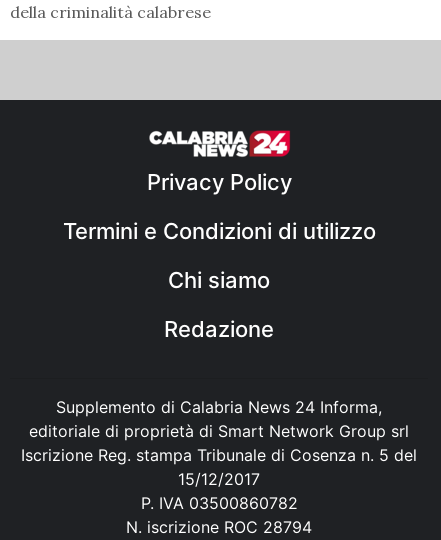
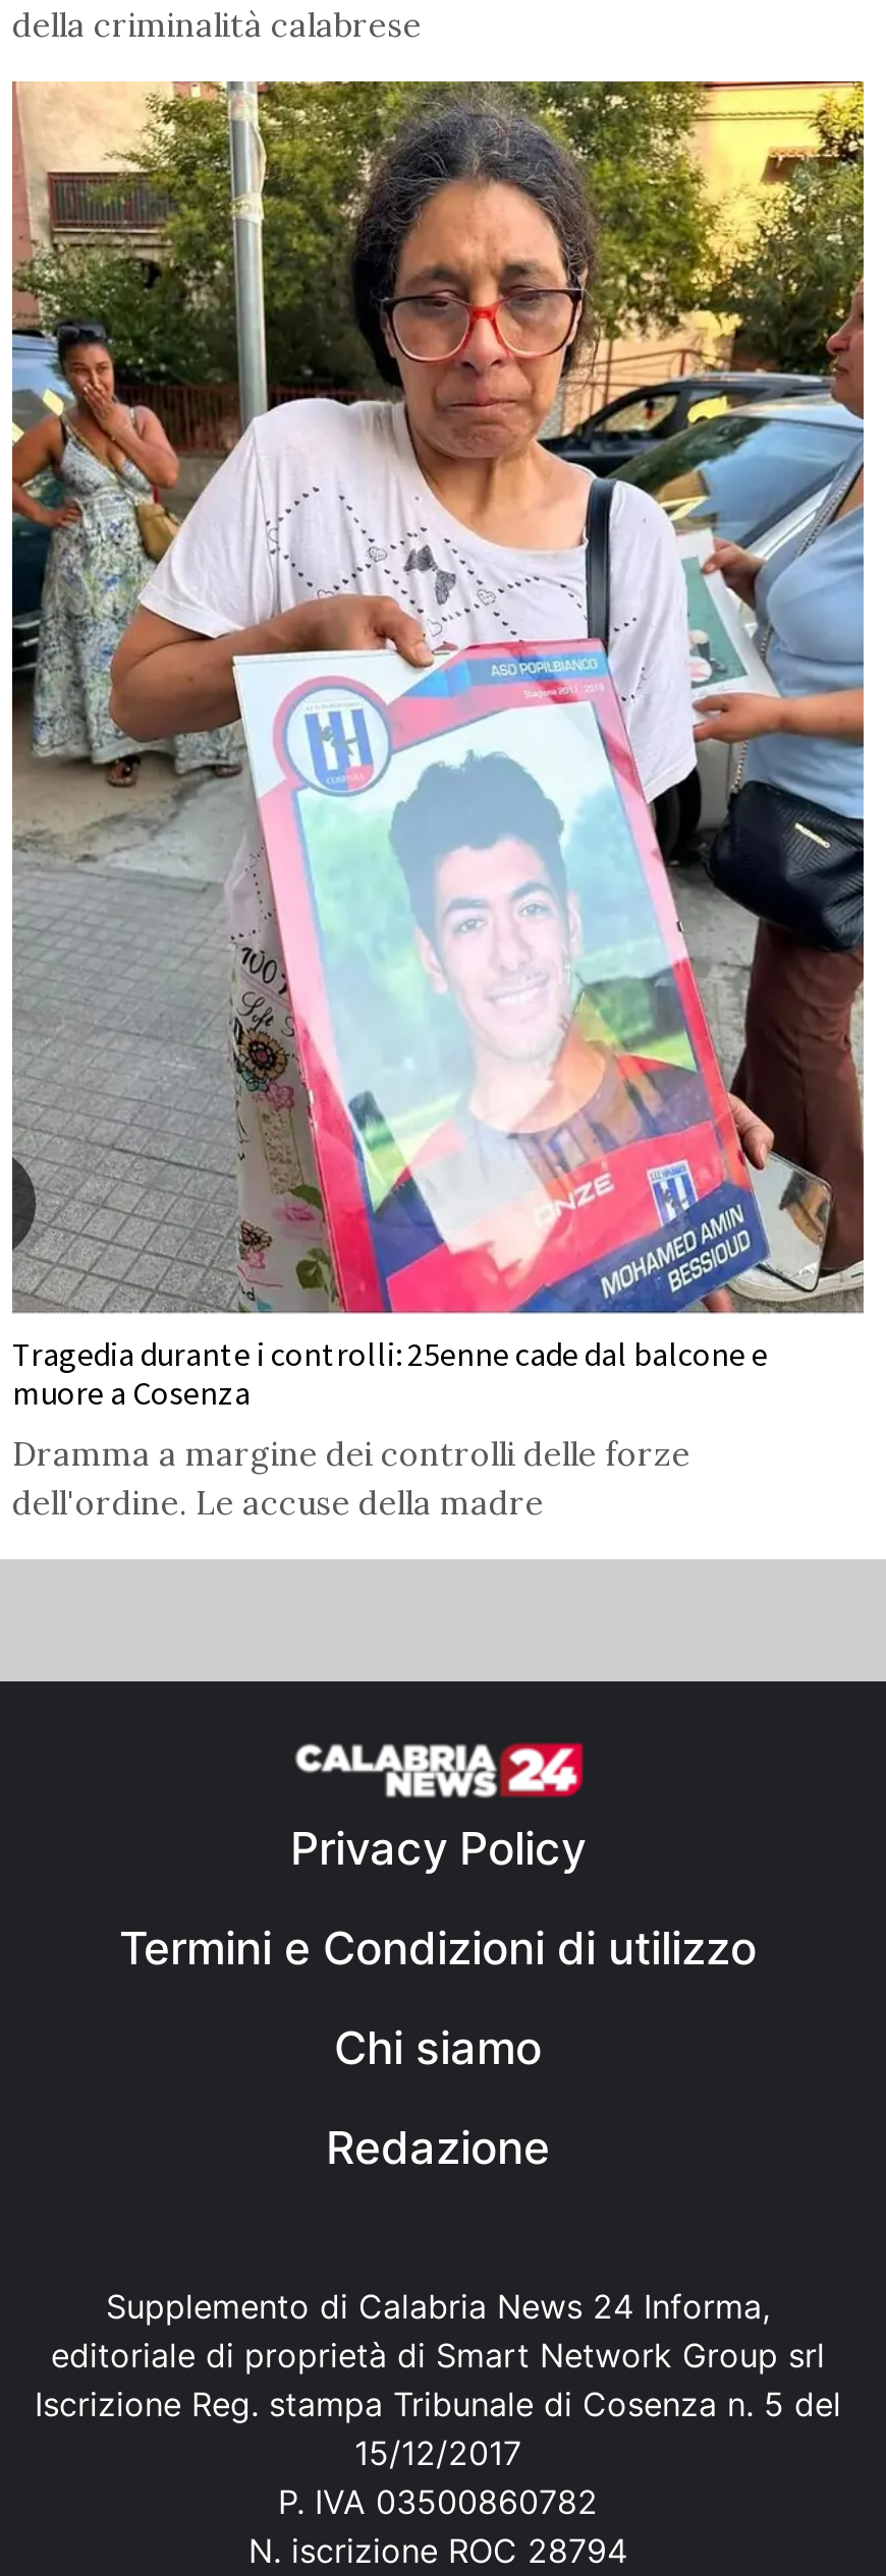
+ [image]
+ Tragedia durante i controlli: 25enne cade dal balcone e
+ muore a Cosenza
+ Dramma a margine dei controlli delle forze
+ dell'ordine. Le accuse della madre
